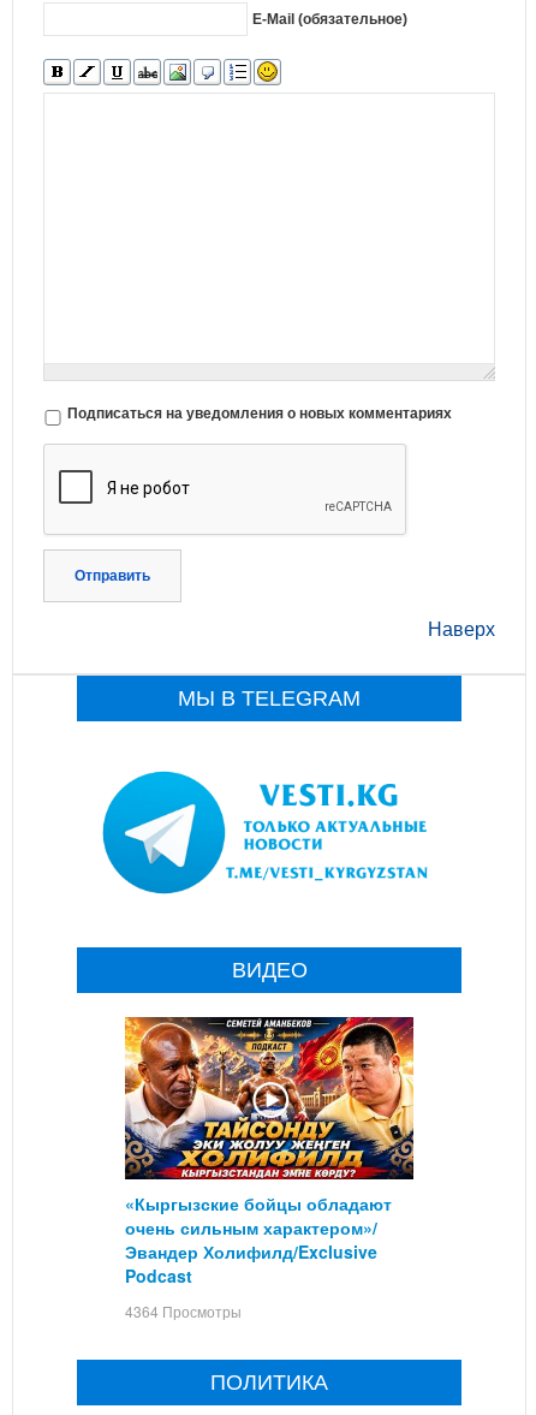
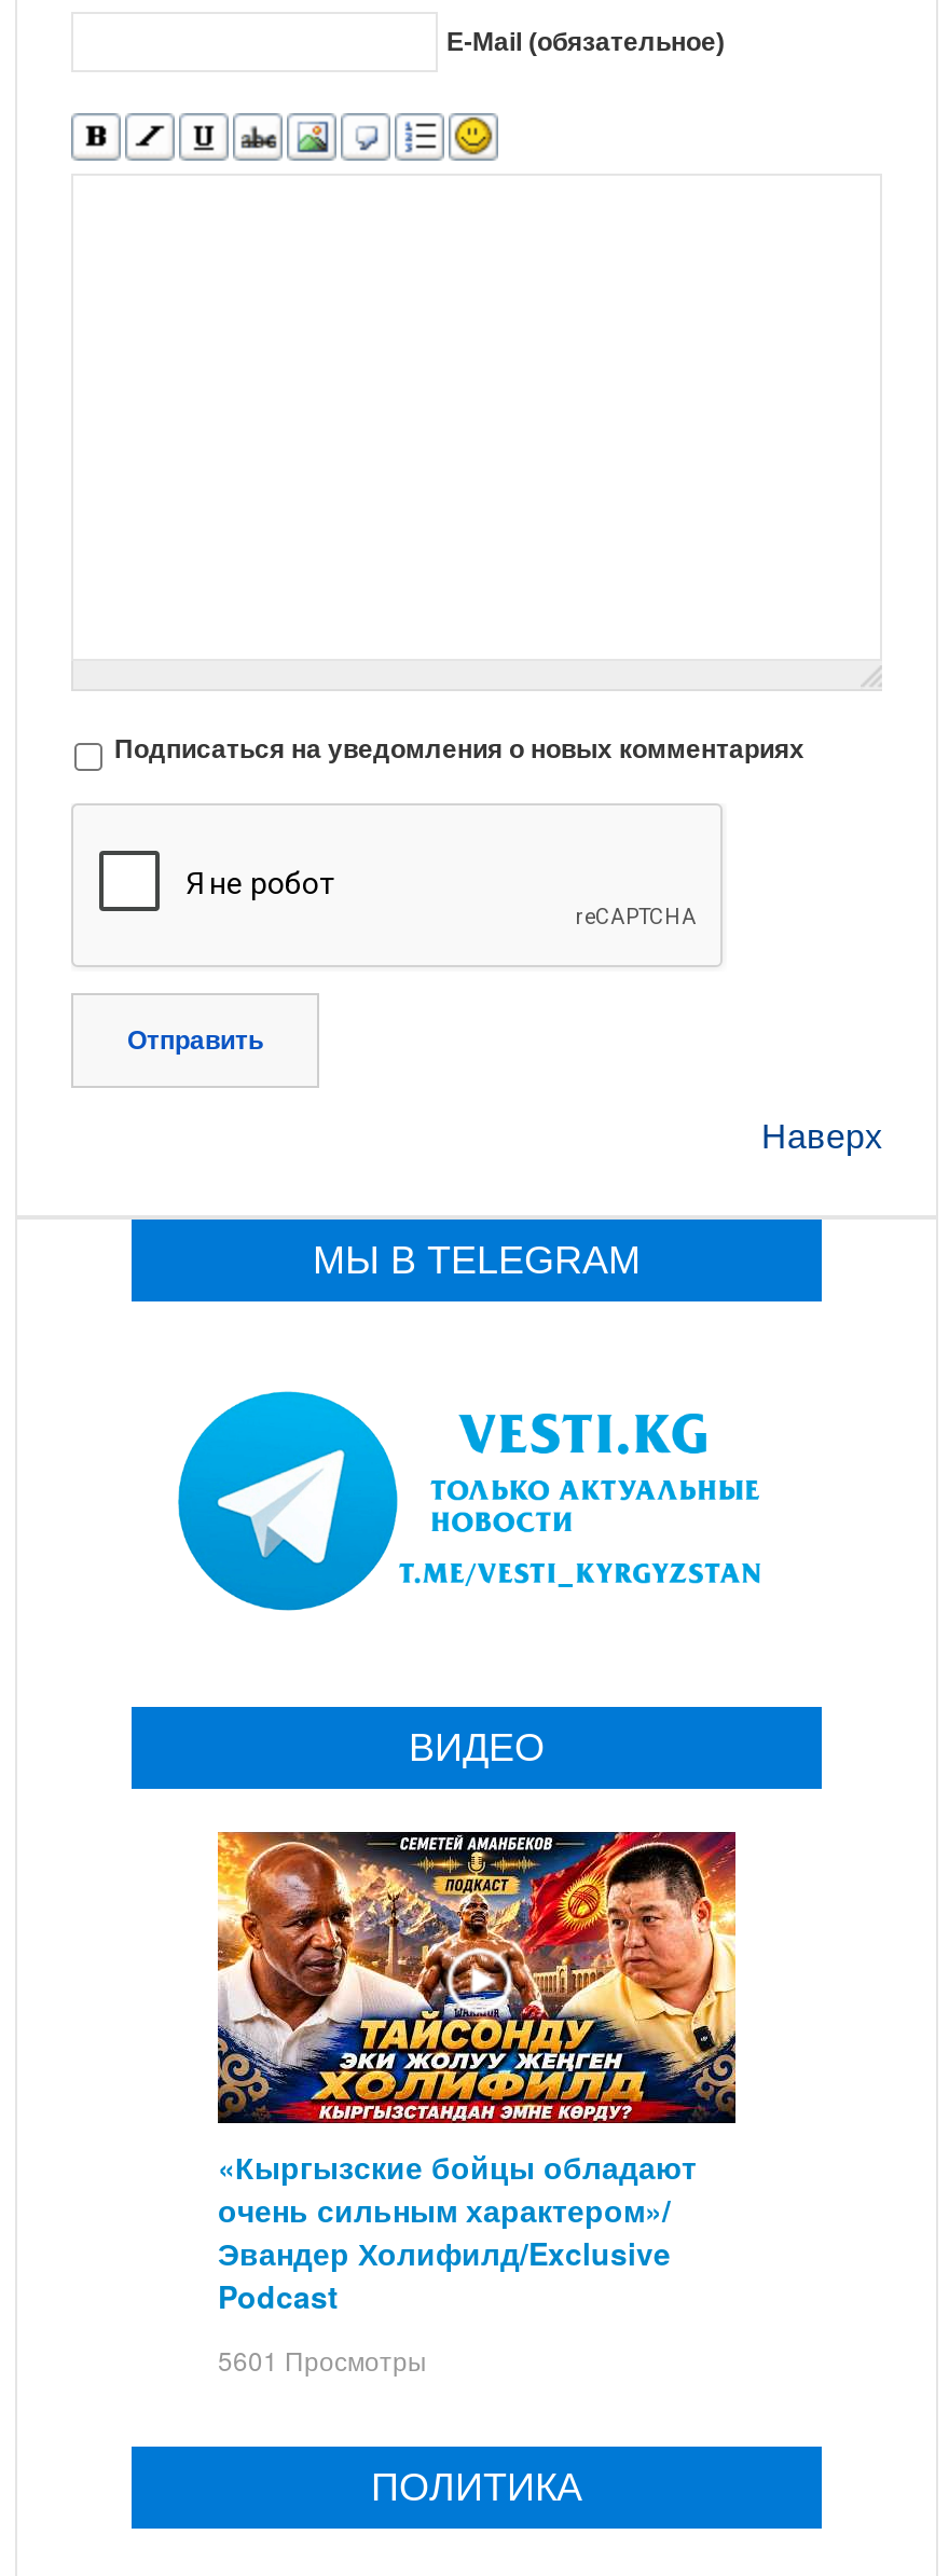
- 4364 Просмотры
+ 5601 Просмотры
